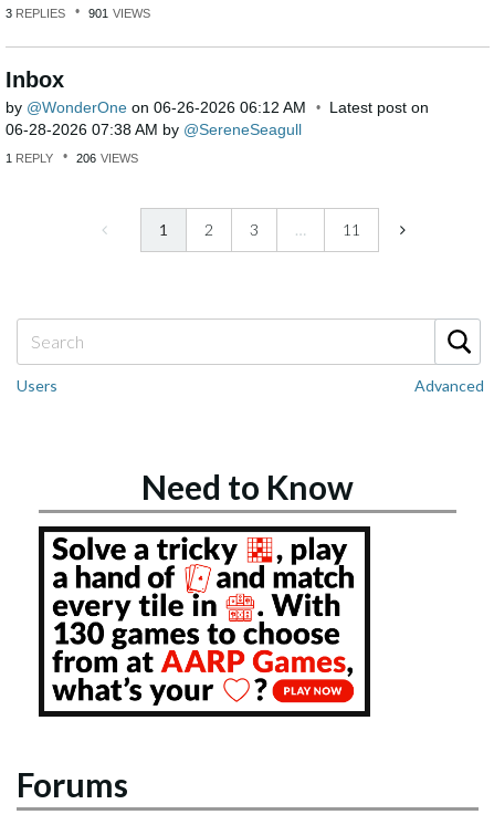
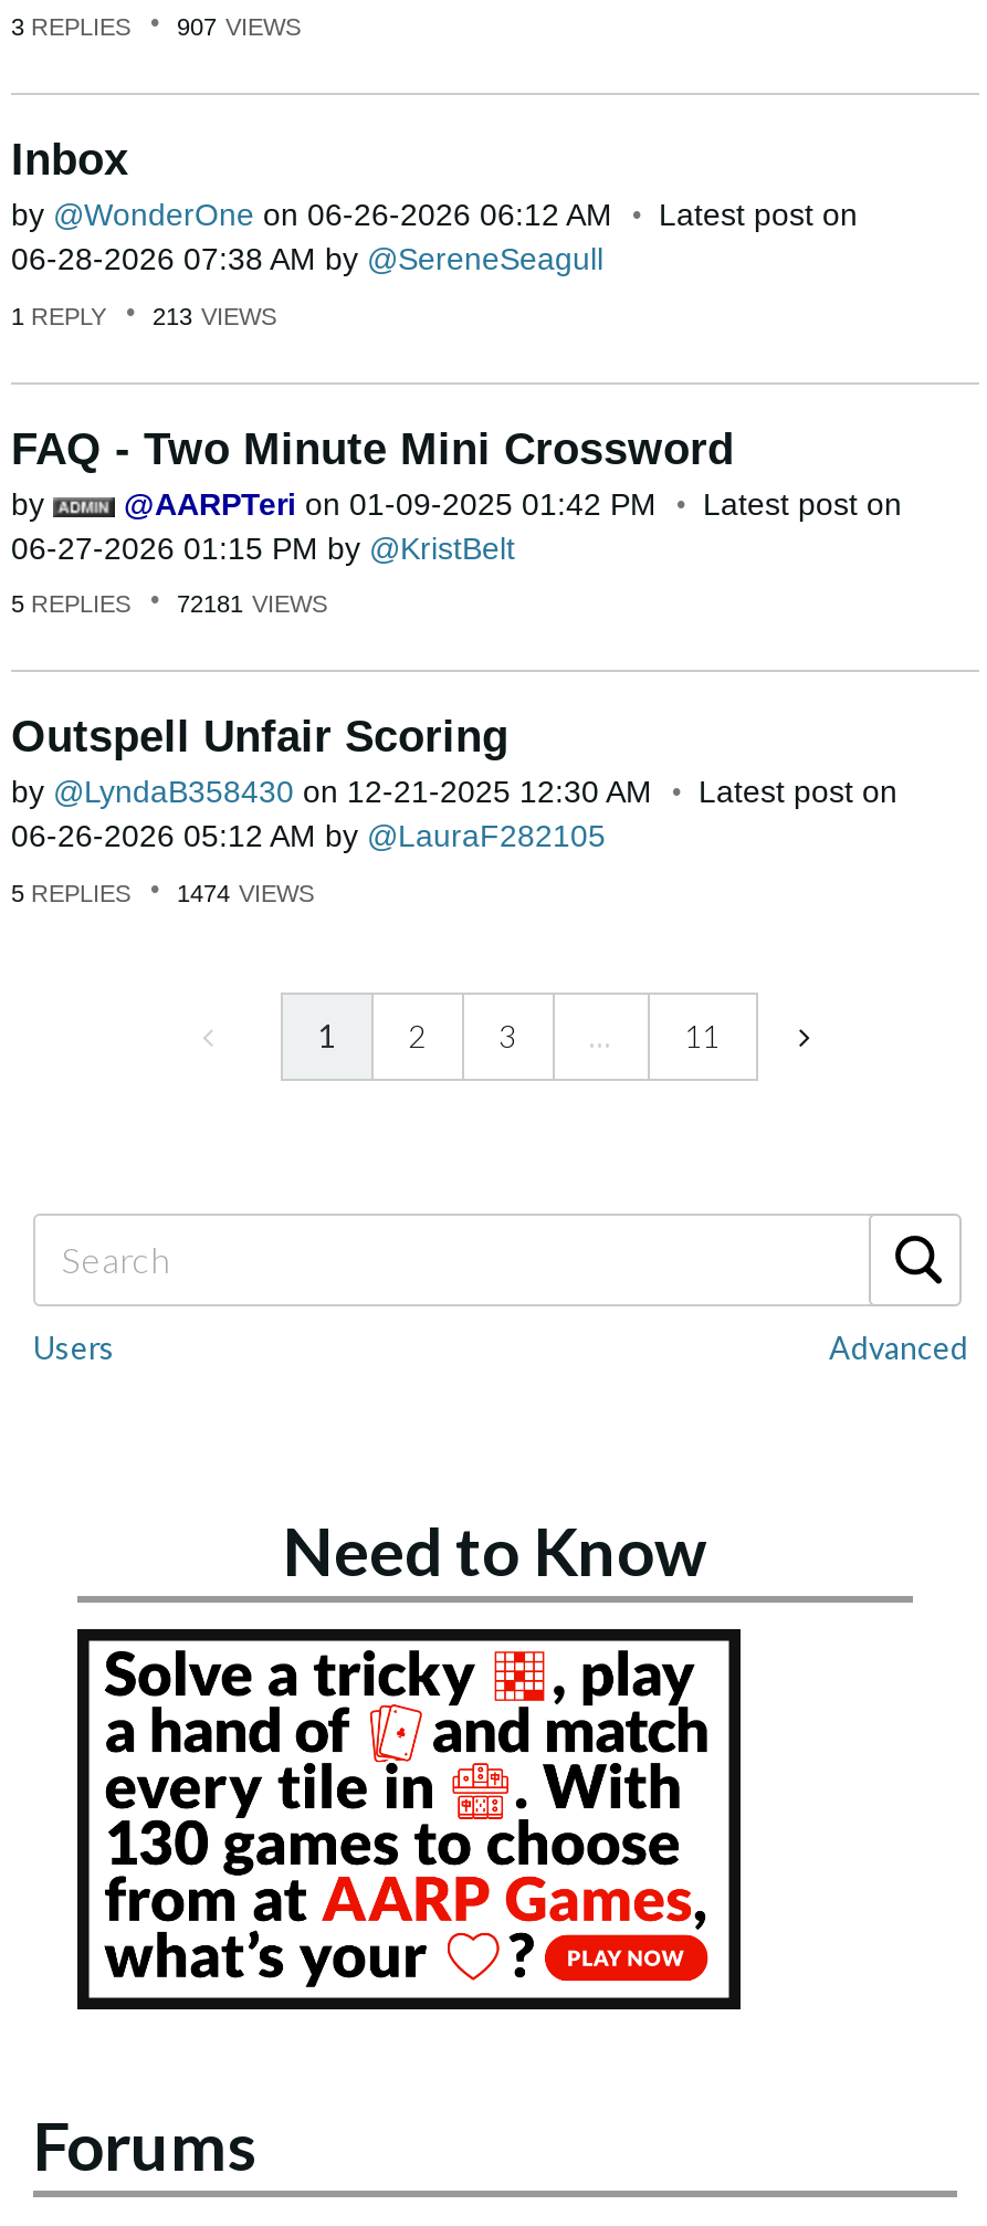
- 3 REPLIES 901 VIEWS
+ 3 REPLIES 907 VIEWS

- 206 VIEWS
+ 213 VIEWS
+ FAQ - Two Minute Mini Crossword
+ by
+ AARPTeri on 01-09-2025 01:42 PM
+ Latest post on
+ 06-27-2026 01:15 PM by
+ KristBelt
+ 5 REPLIES
+ 72181 VIEWS
+ Outspell Unfair Scoring
+ by
+ LyndaB358430 on 12-21-2025 12:30 AM
+ Latest post on
+ 06-26-2026 05:12 AM by
+ LauraF282105
+ 5 REPLIES
+ 1474 VIEWS
